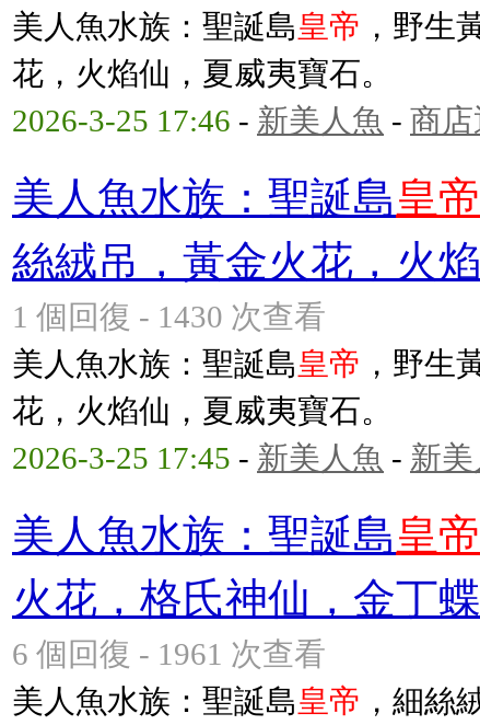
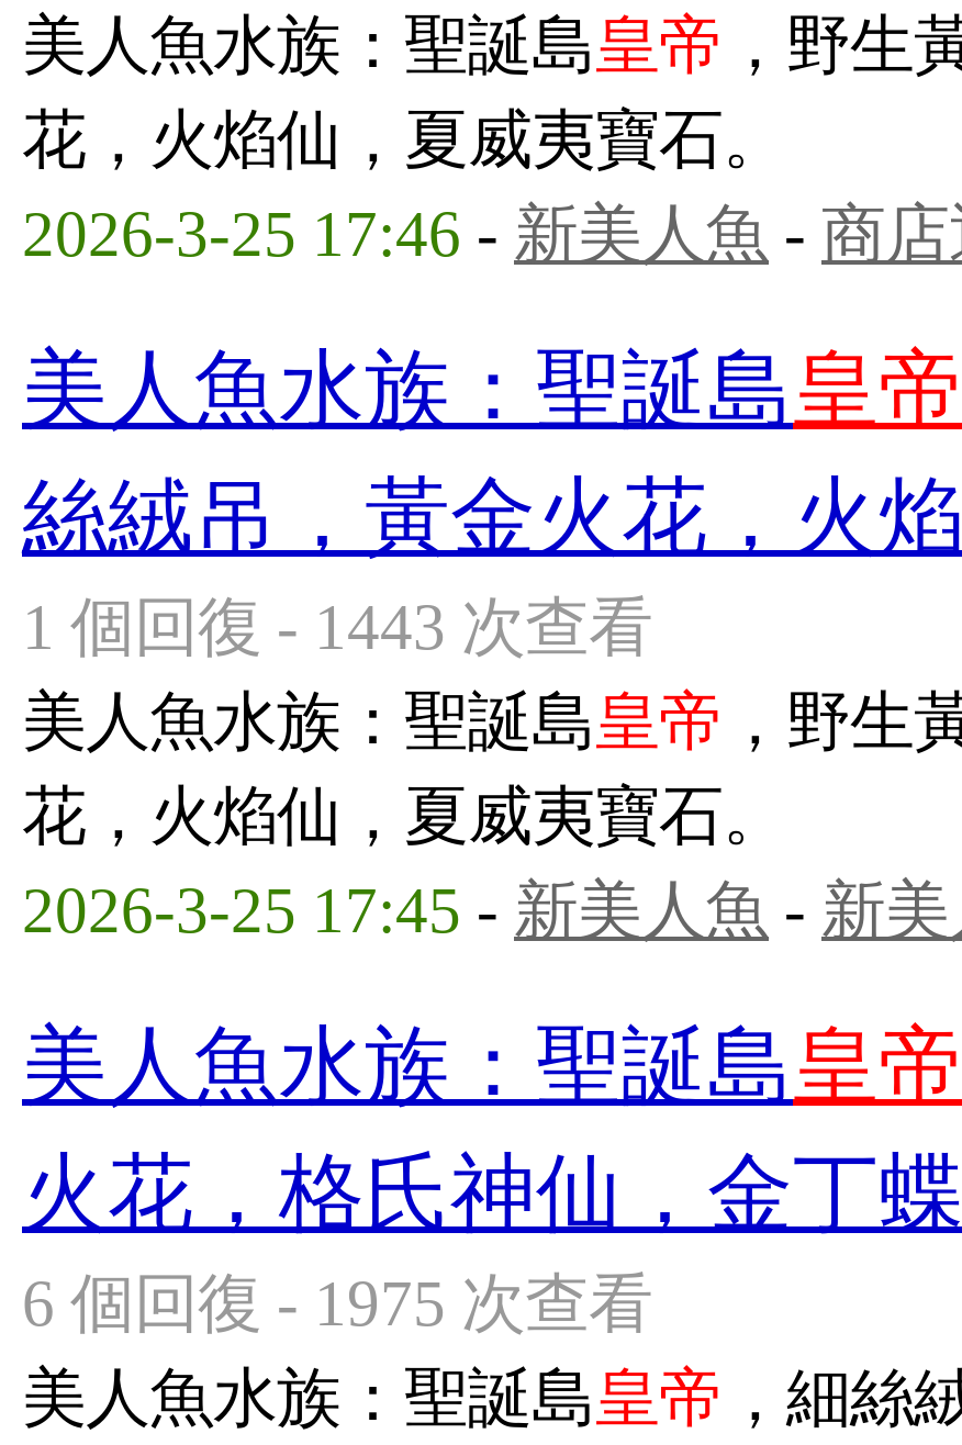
- 1 個回復 - 1430 次查看
+ 1 個回復 - 1443 次查看

- 6 個回復 - 1961 次查看
+ 6 個回復 - 1975 次查看
